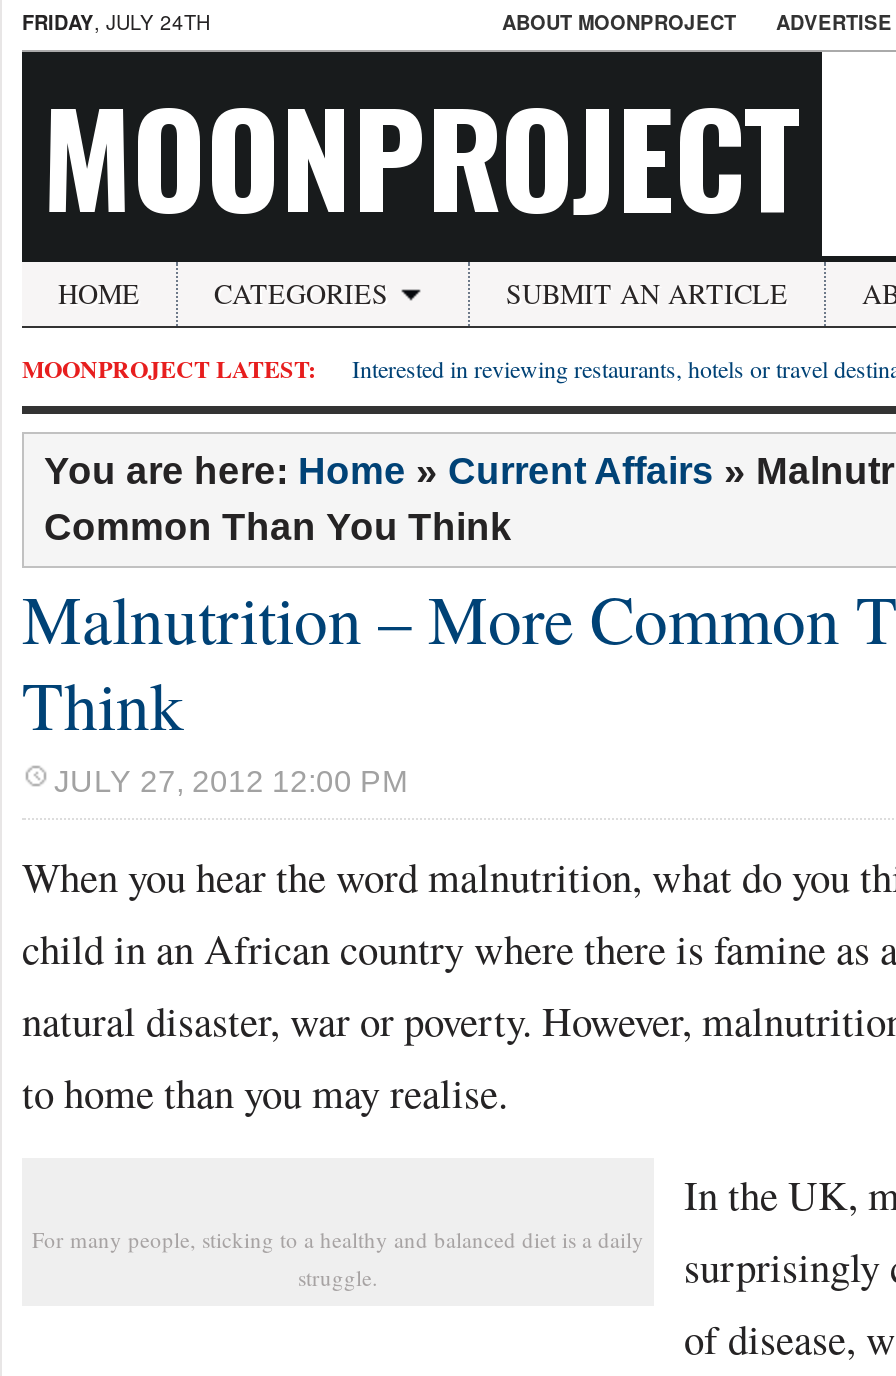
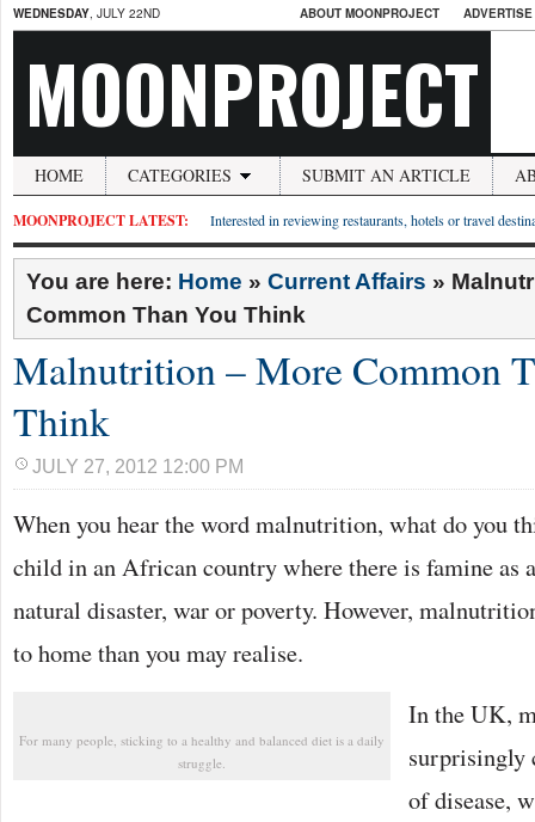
- FRIDAY, JULY 24TH
+ WEDNESDAY, JULY 22ND
